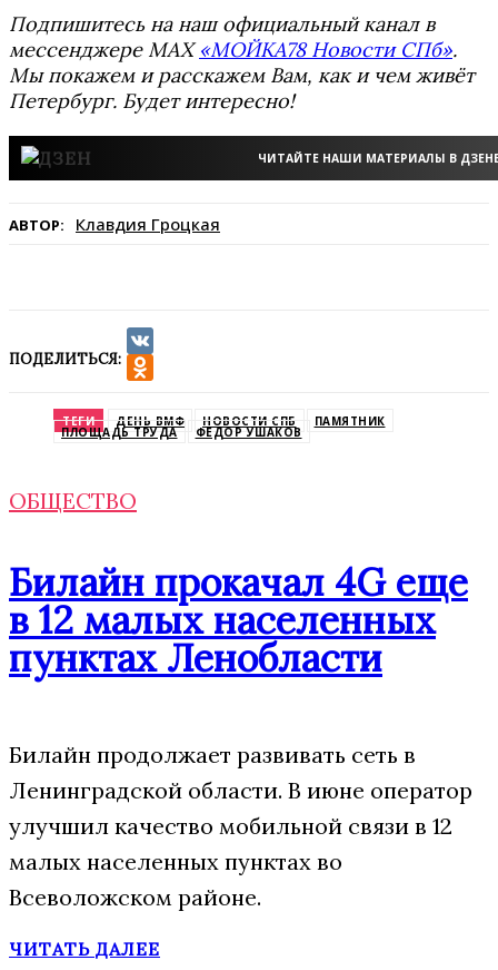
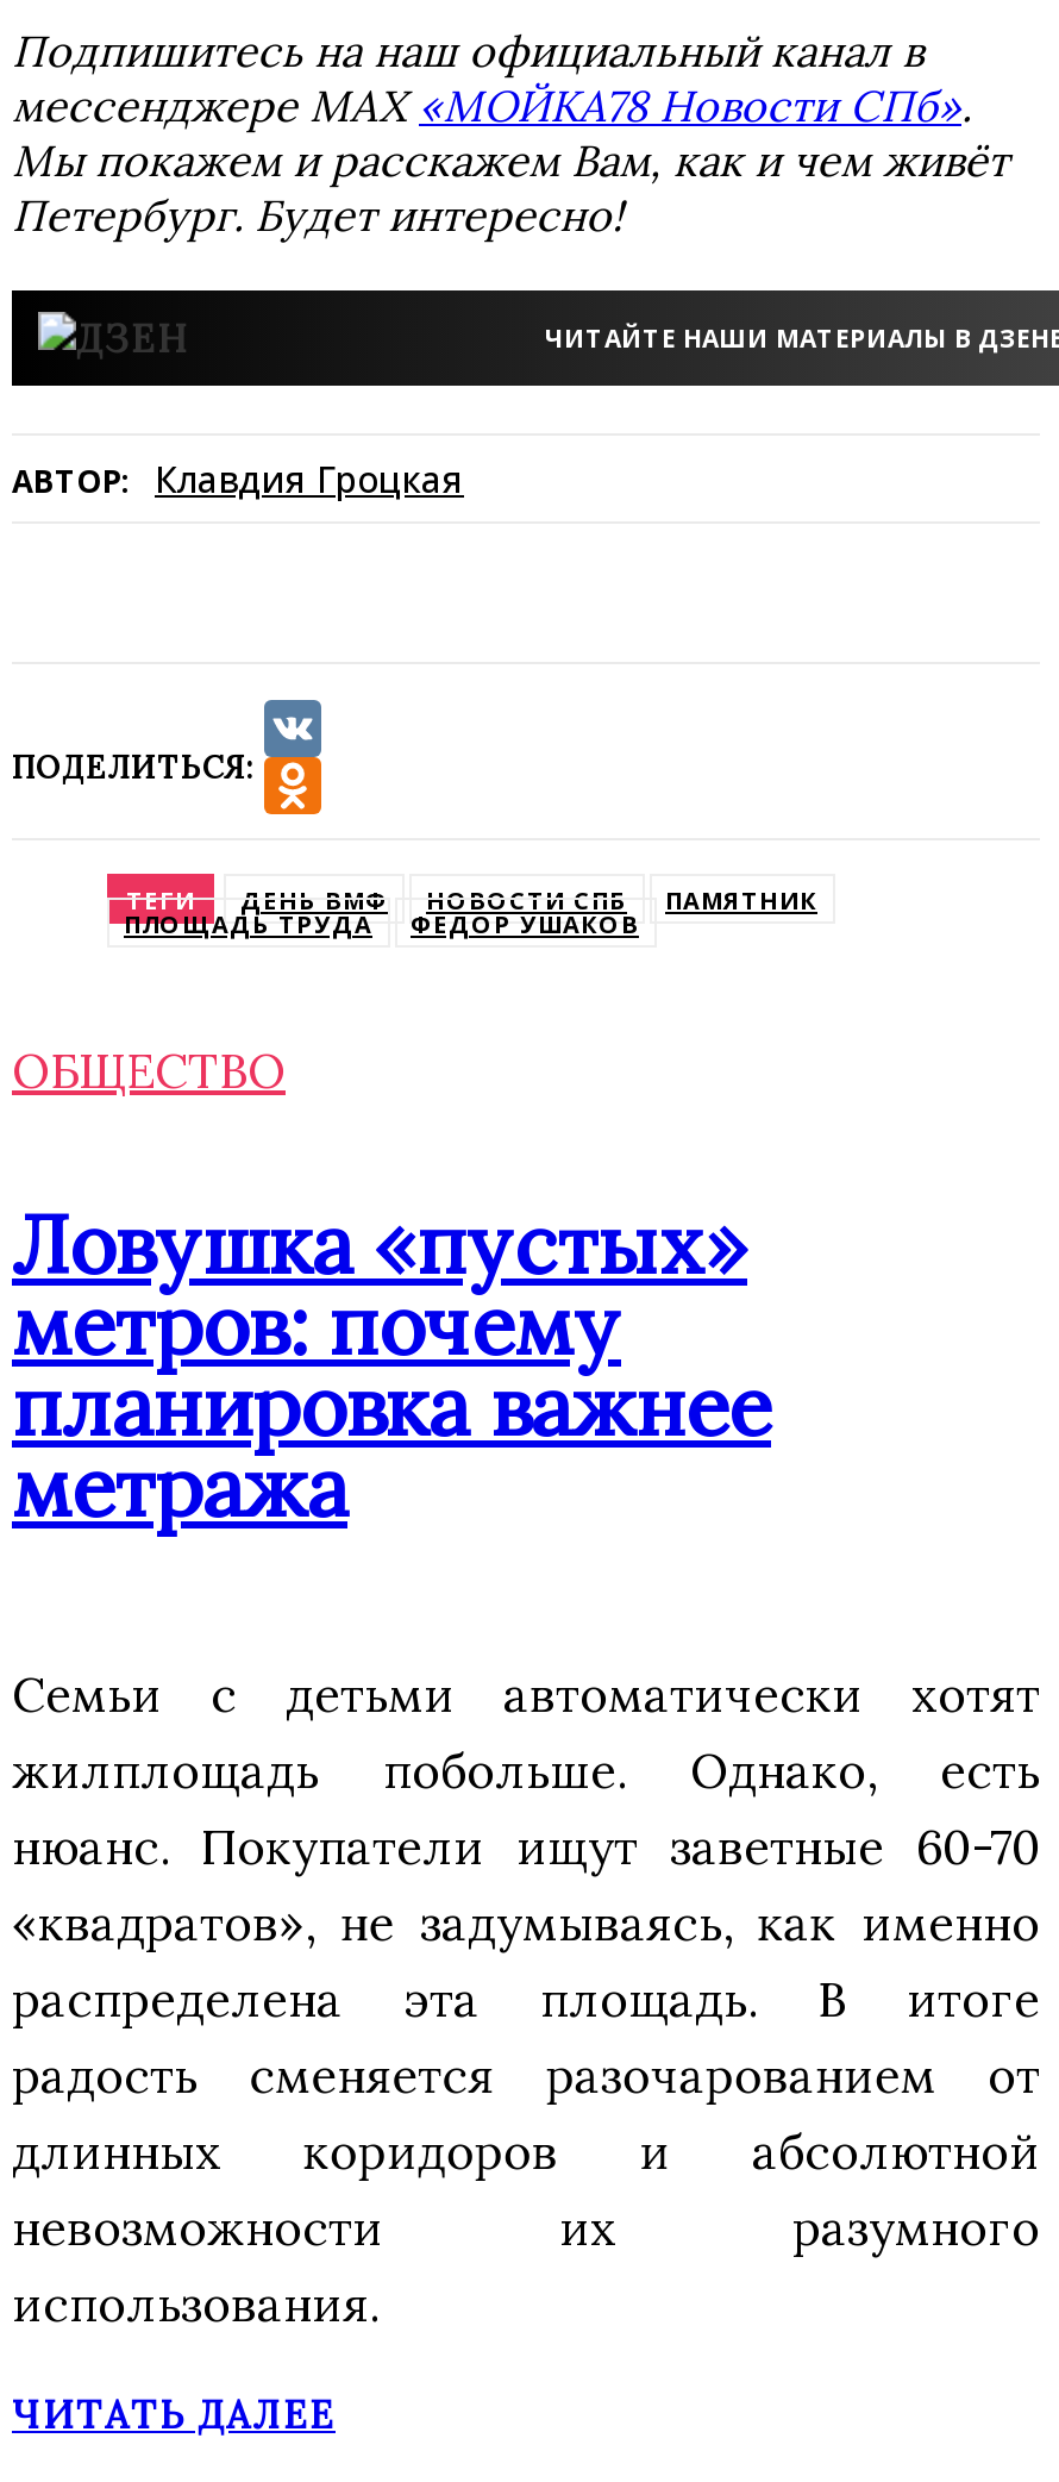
- Билайн прокачал 4G еще
- в 12 малых населенных
- пунктах Ленобласти
+ Ловушка «пустых»
+ метров: почему
+ планировка важнее
+ метража

- Билайн продолжает развивать сеть в
- Ленинградской области. В июне оператор
- улучшил качество мобильной связи в 12
- малых населенных пунктах во
- Всеволожском районе.
+ Семьи с детьми автоматически хотят
+ жилплощадь побольше. Однако, есть
+ нюанс. Покупатели ищут заветные 60-70
+ «квадратов», не задумываясь, как именно
+ распределена эта площадь. В итоге
+ радость сменяется разочарованием от
+ длинных коридоров и абсолютной
+ невозможности их разумного
+ использования.
